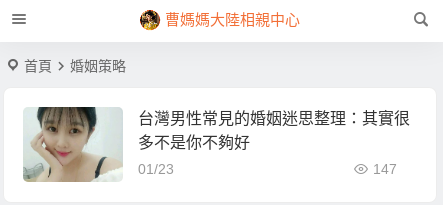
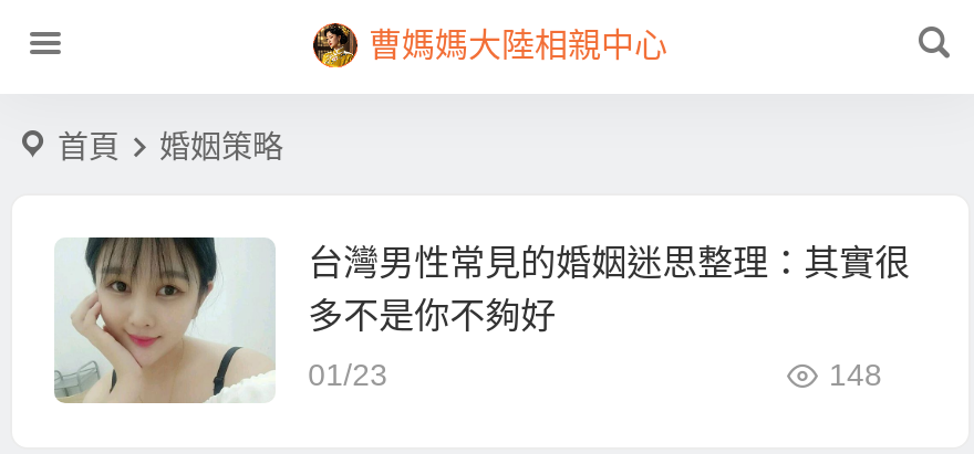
- 147
+ 148
